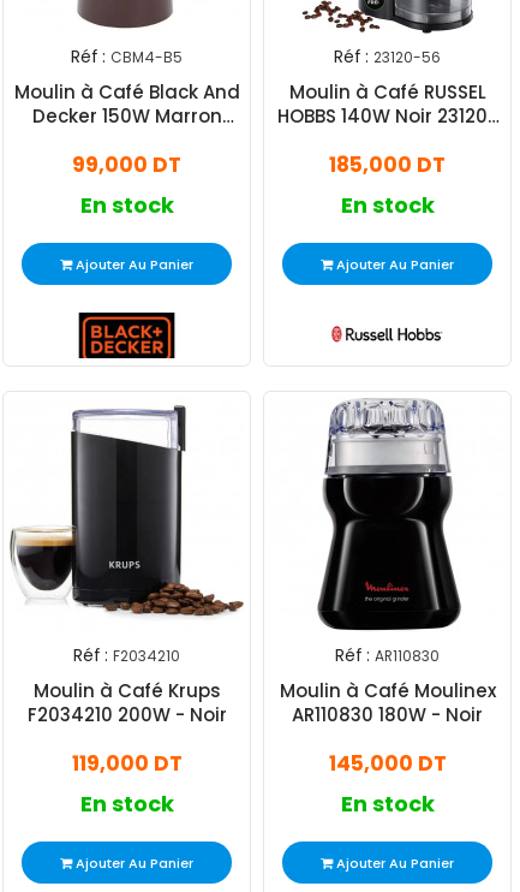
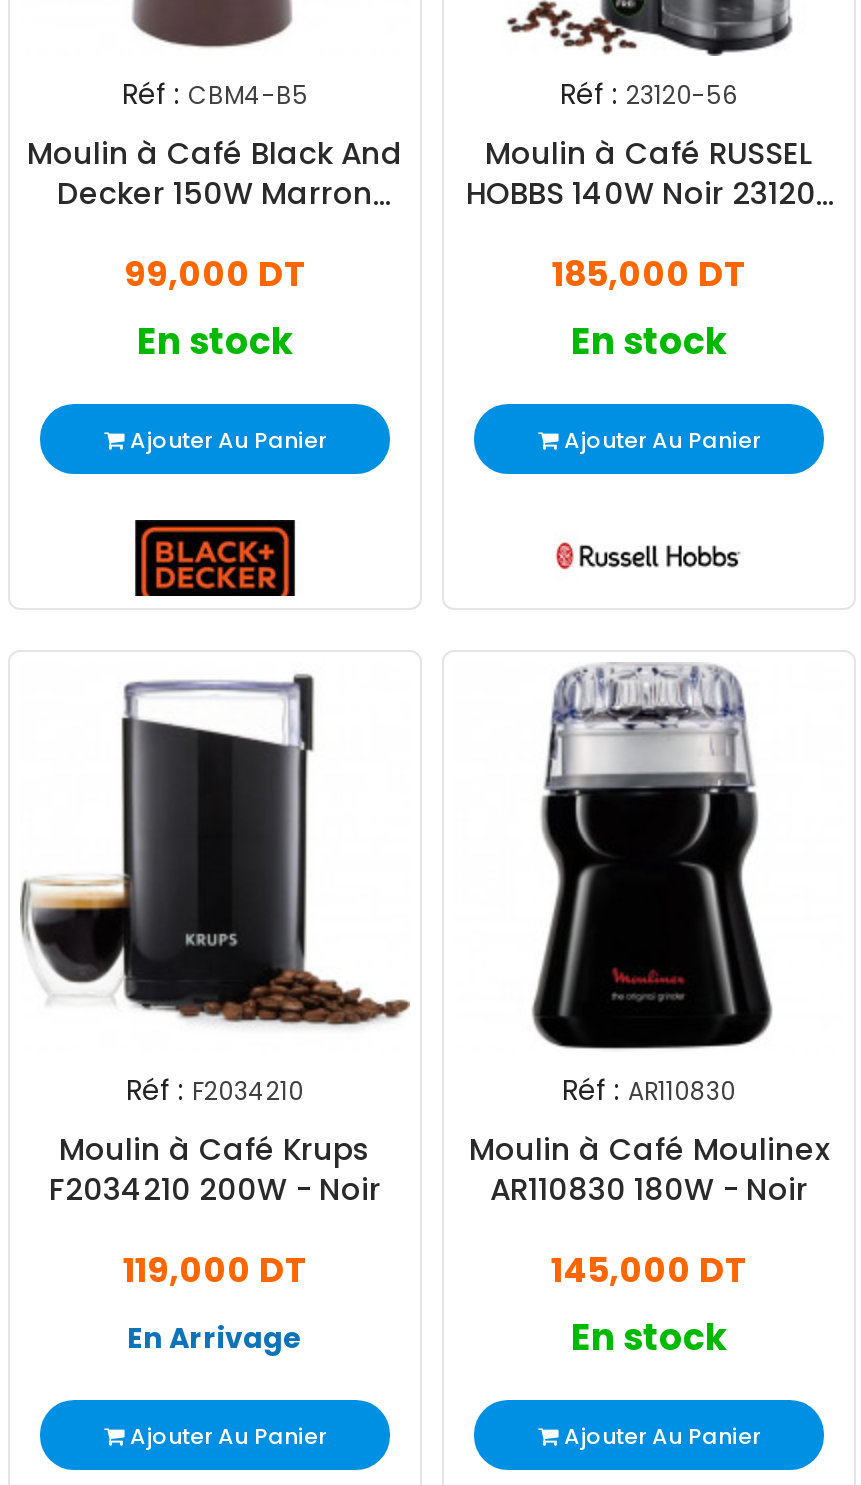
- En stock
+ En Arrivage
